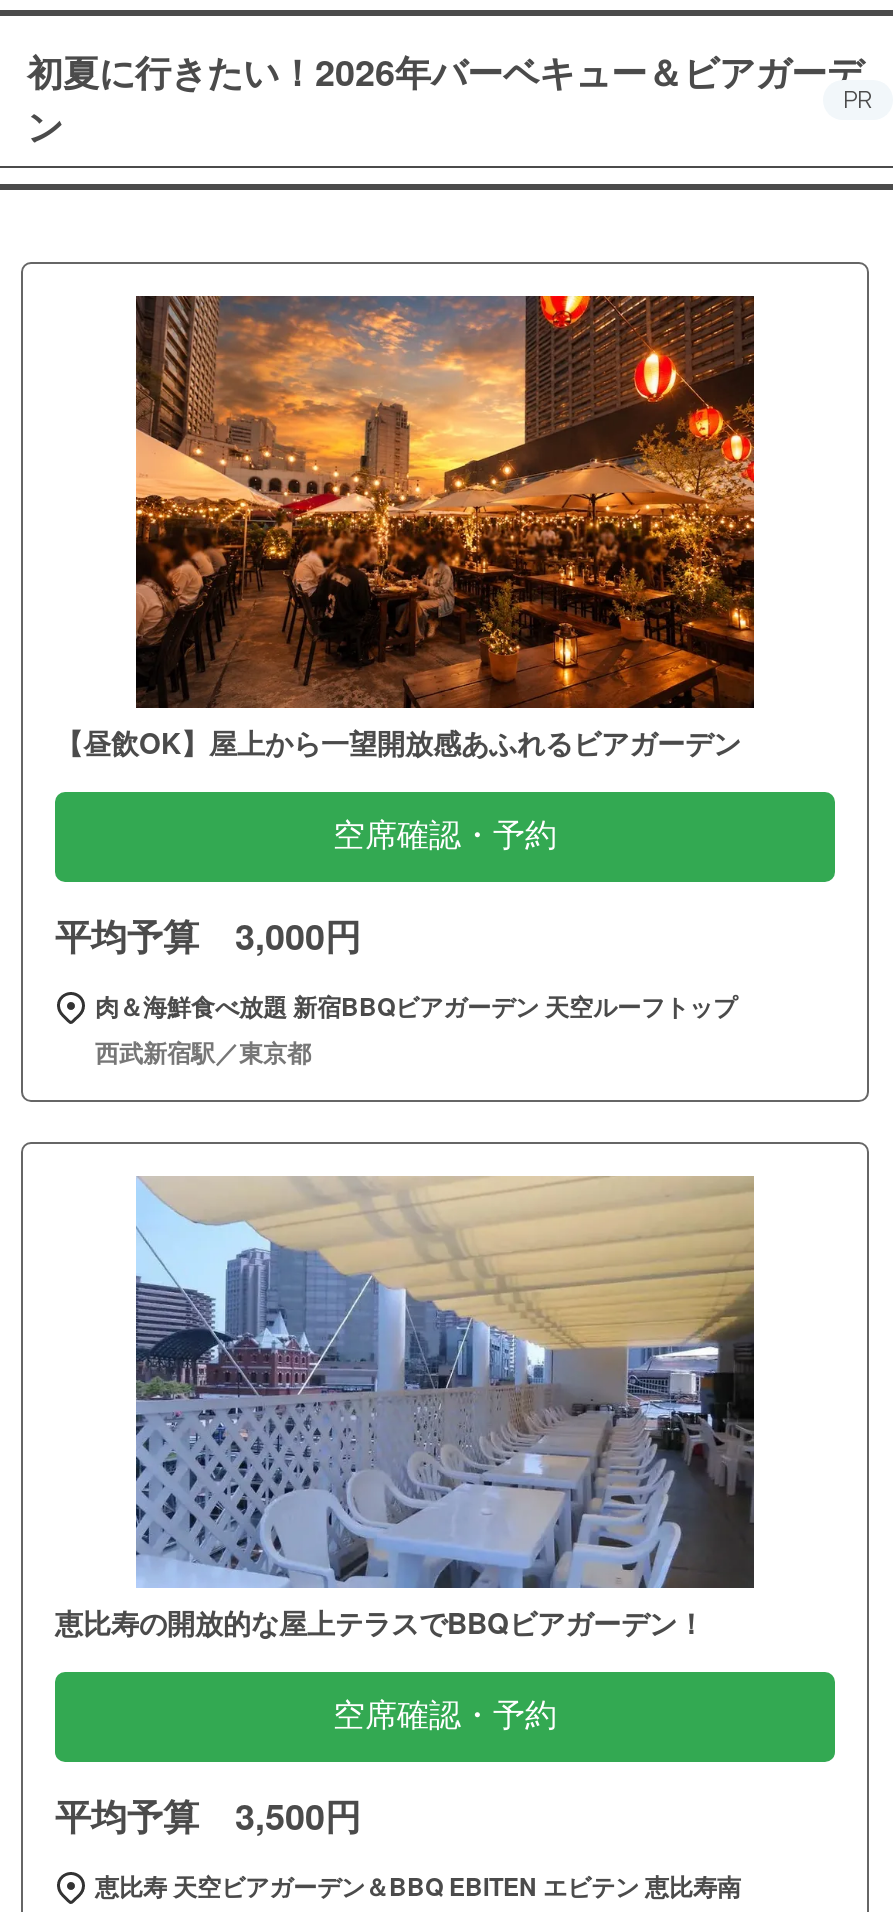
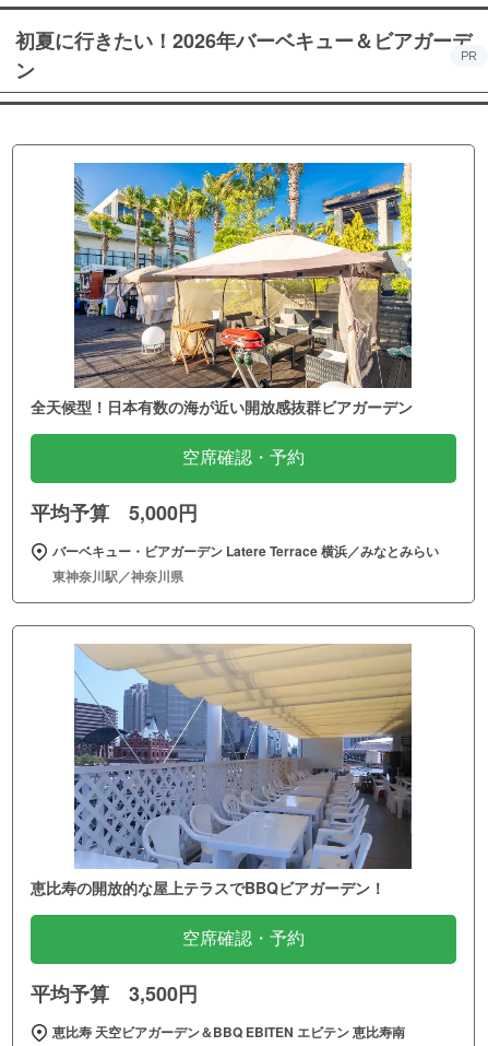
- [image]
- 【昼飲OK】屋上から一望開放感あふれるビアガーデン
+ [image]
+ 全天候型！日本有数の海が近い開放感抜群ビアガーデン

- 平均予算 3,000円
+ 平均予算 5,000円

- 肉＆海鮮食べ放題 新宿BBQビアガーデン 天空ルーフトップ
- 西武新宿駅／東京都
+ バーベキュー・ビアガーデン Latere Terrace 横浜／みなとみらい
+ 東神奈川駅／神奈川県
